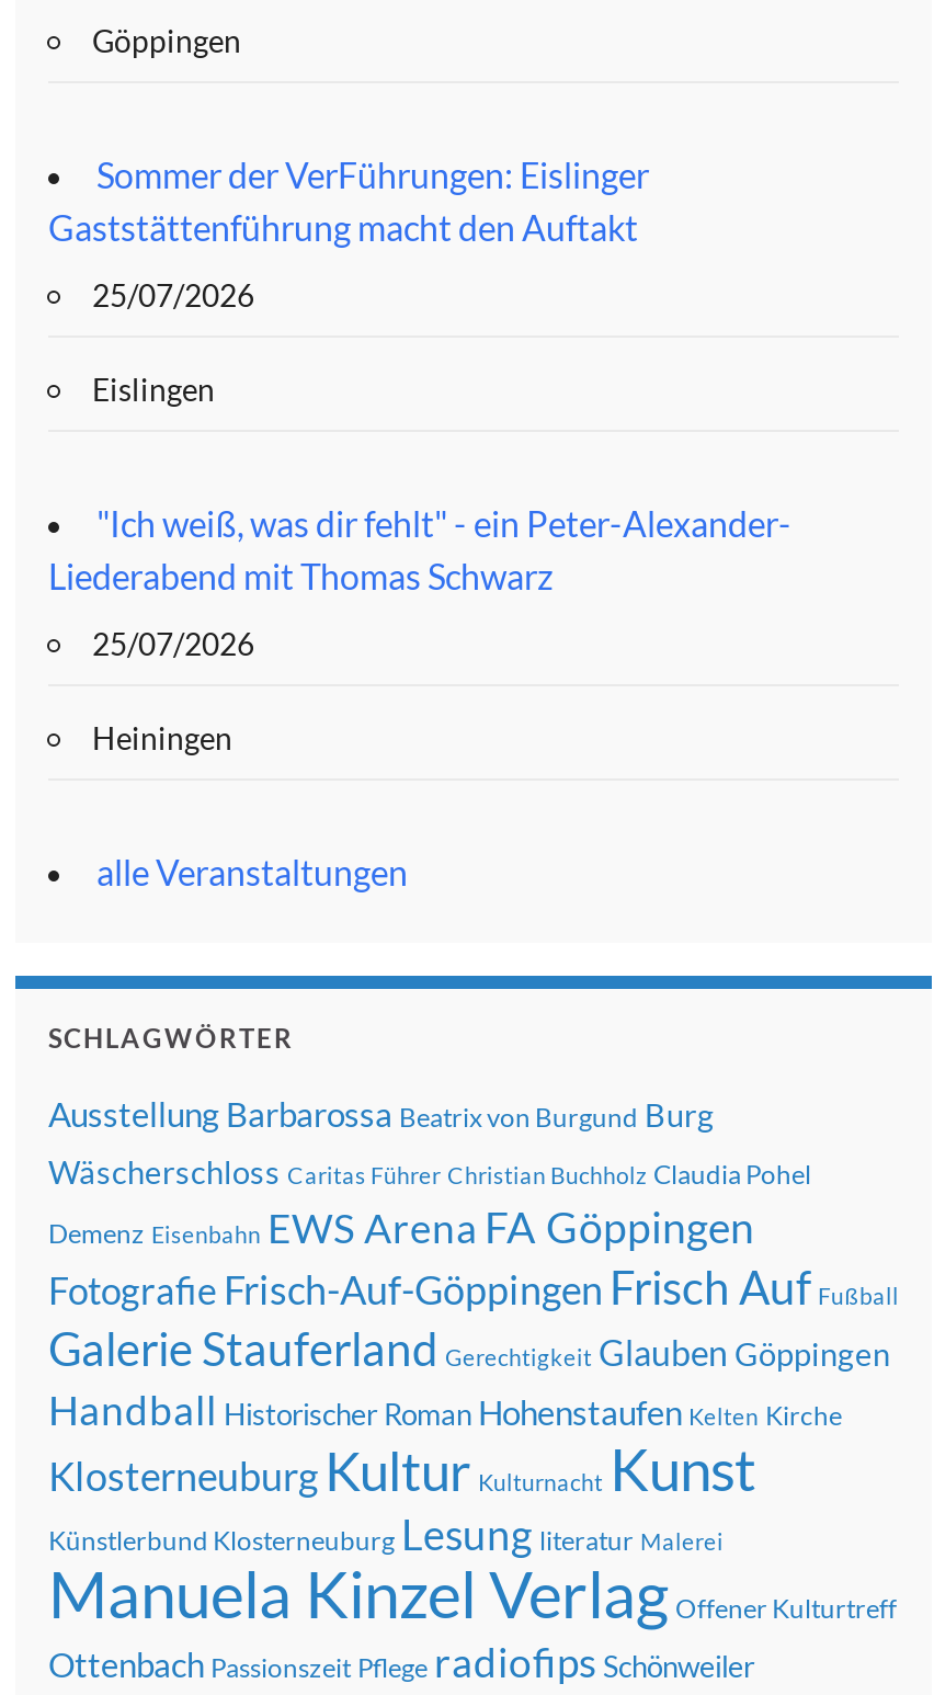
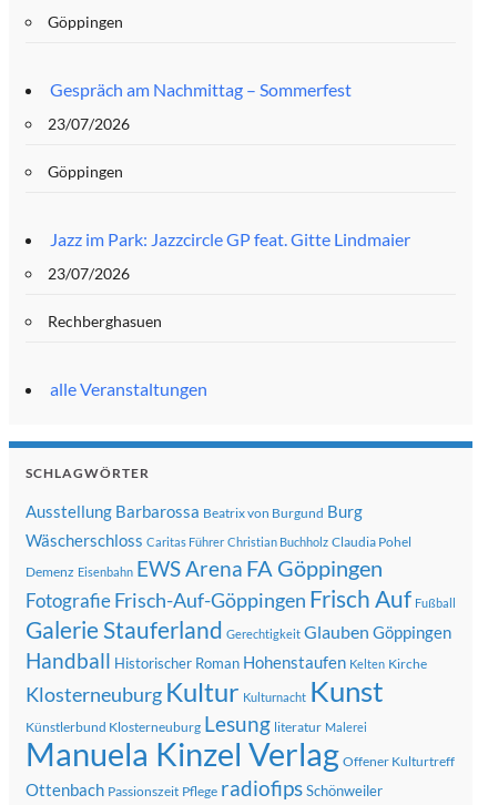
- Sommer der VerFührungen: Eislinger
- Gaststättenführung macht den Auftakt
+ Gespräch am Nachmittag – Sommerfest

- 25/07/2026
+ 23/07/2026

- Eislingen
+ Göppingen

- "Ich weiß, was dir fehlt" - ein Peter-Alexander-
- Liederabend mit Thomas Schwarz
+ Jazz im Park: Jazzcircle GP feat. Gitte Lindmaier

- 25/07/2026
+ 23/07/2026

- Heiningen
+ Rechberghasuen
